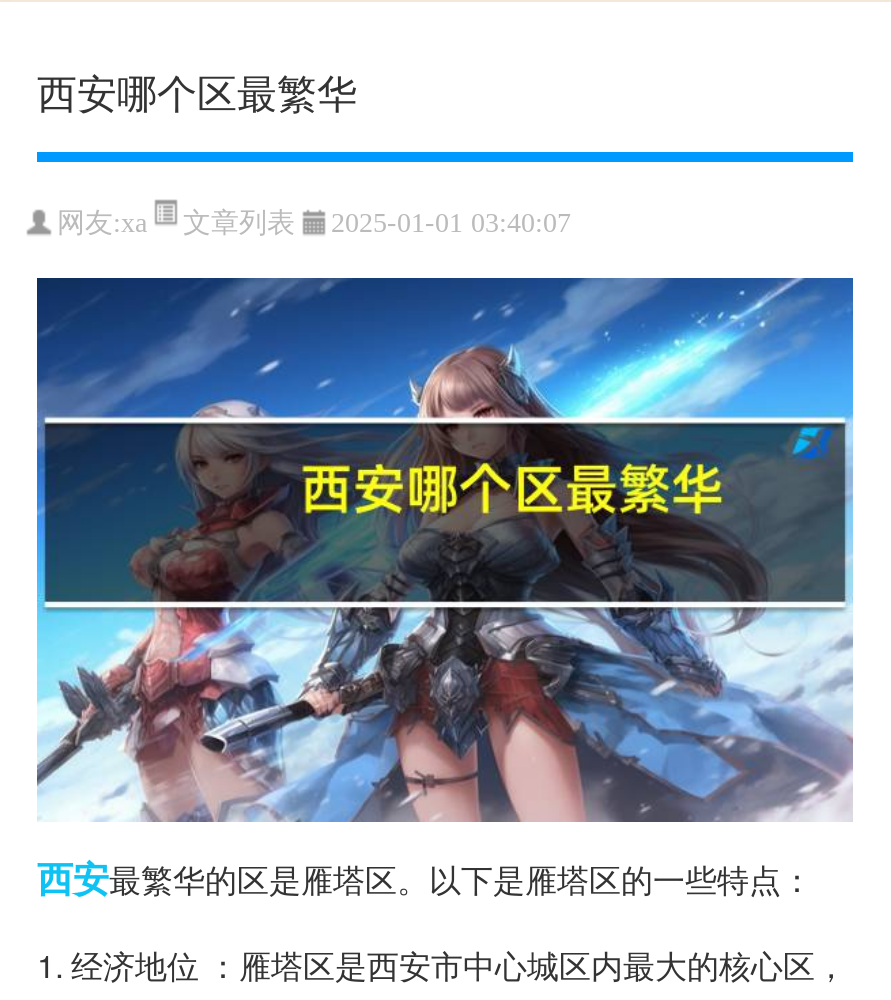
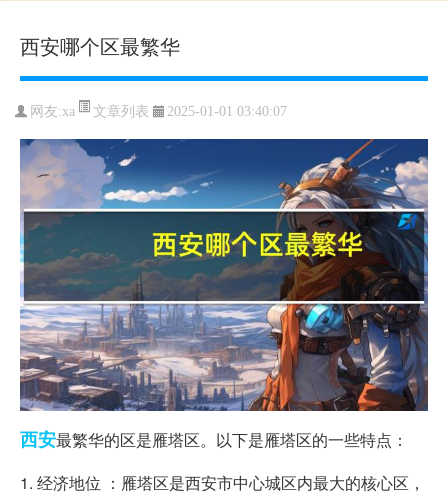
- [image]
+ [image]
